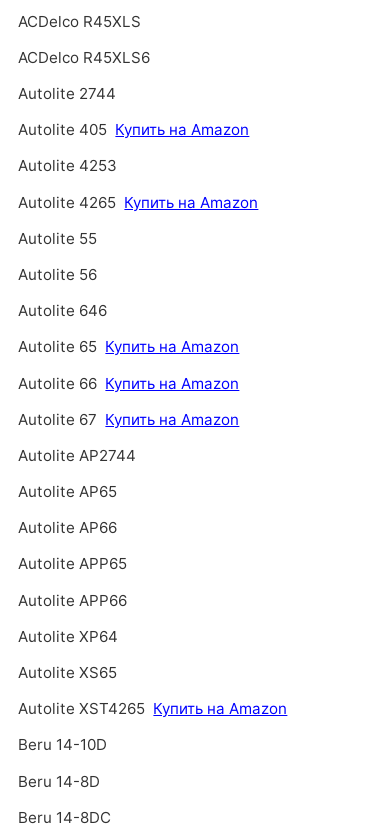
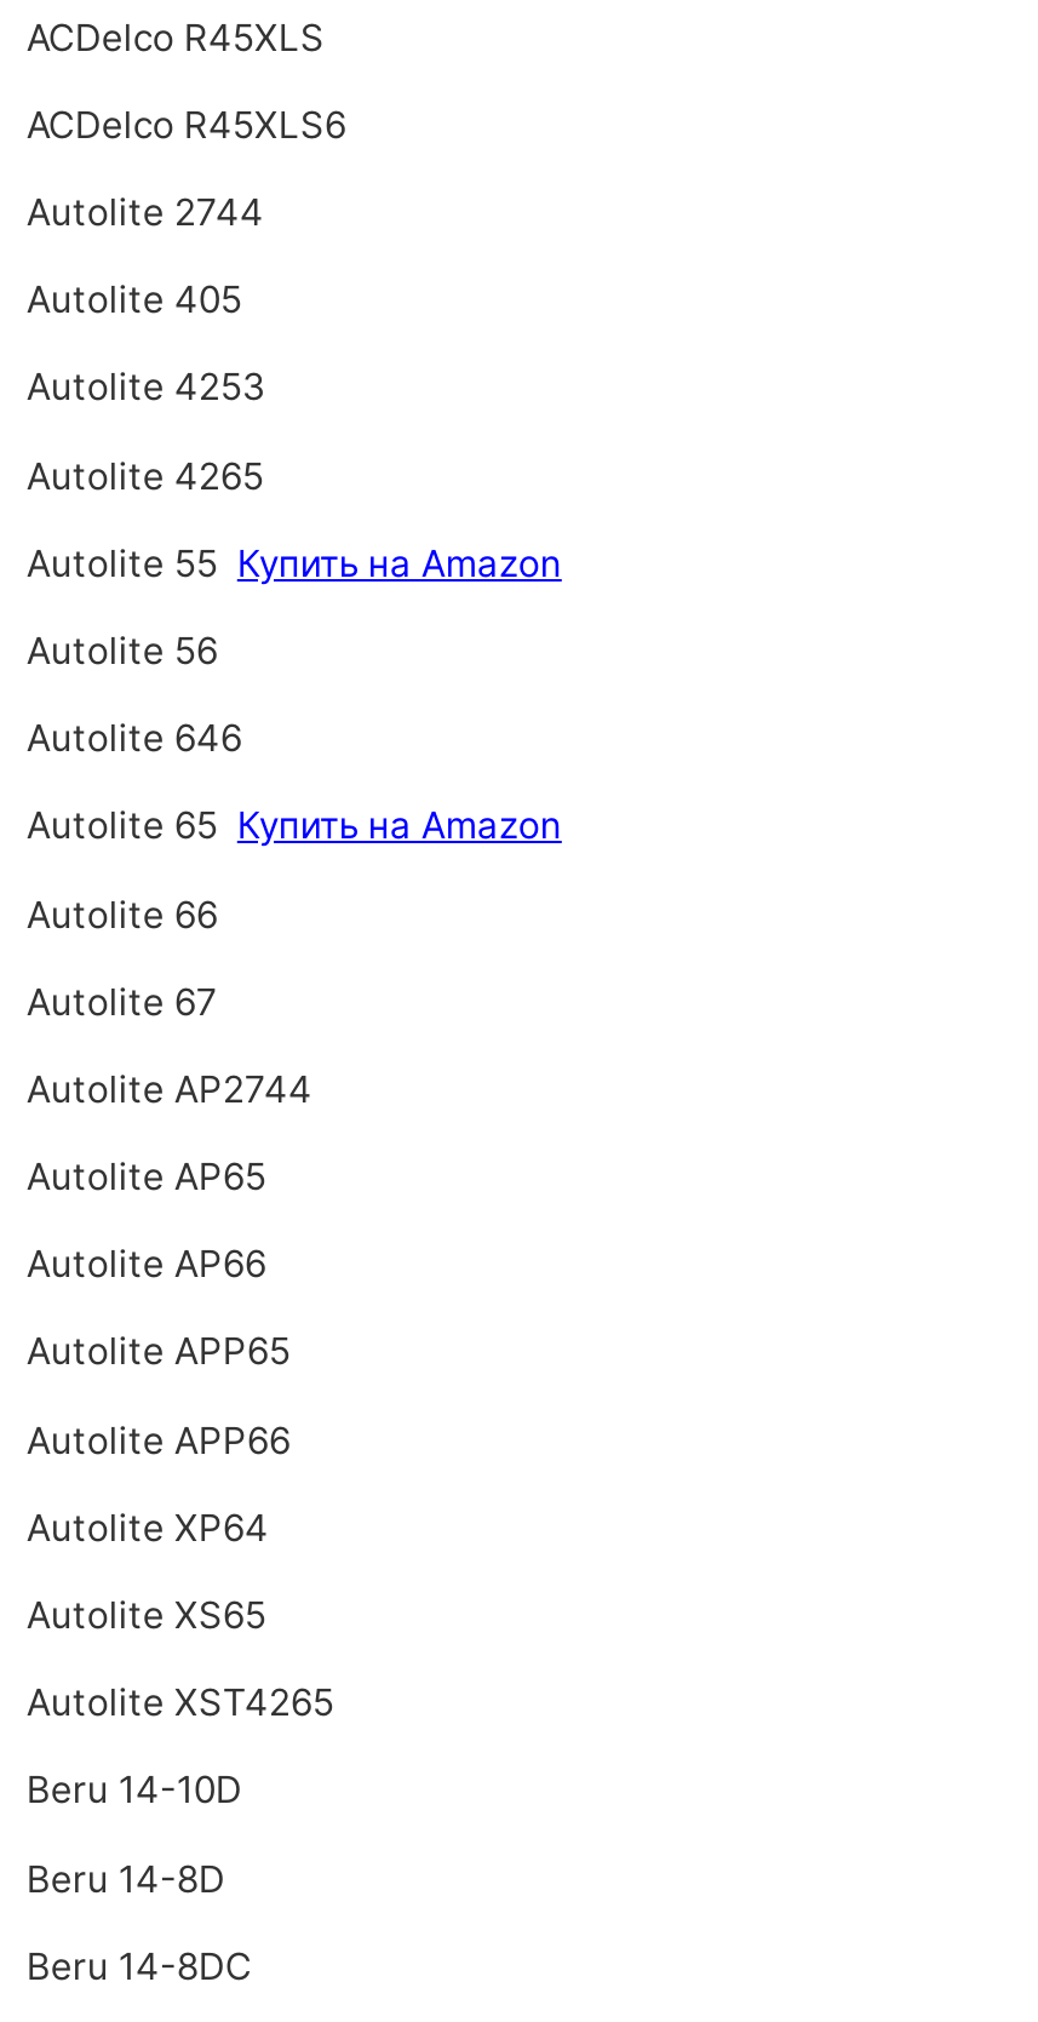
- Autolite 405 Купить на Amazon
+ Autolite 405

- Autolite 4265 Купить на Amazon
+ Autolite 4265

- Autolite 55
+ Autolite 55 Купить на Amazon

- Autolite 66 Купить на Amazon
+ Autolite 66

- Autolite 67 Купить на Amazon
+ Autolite 67

- Autolite XST4265 Купить на Amazon
+ Autolite XST4265
